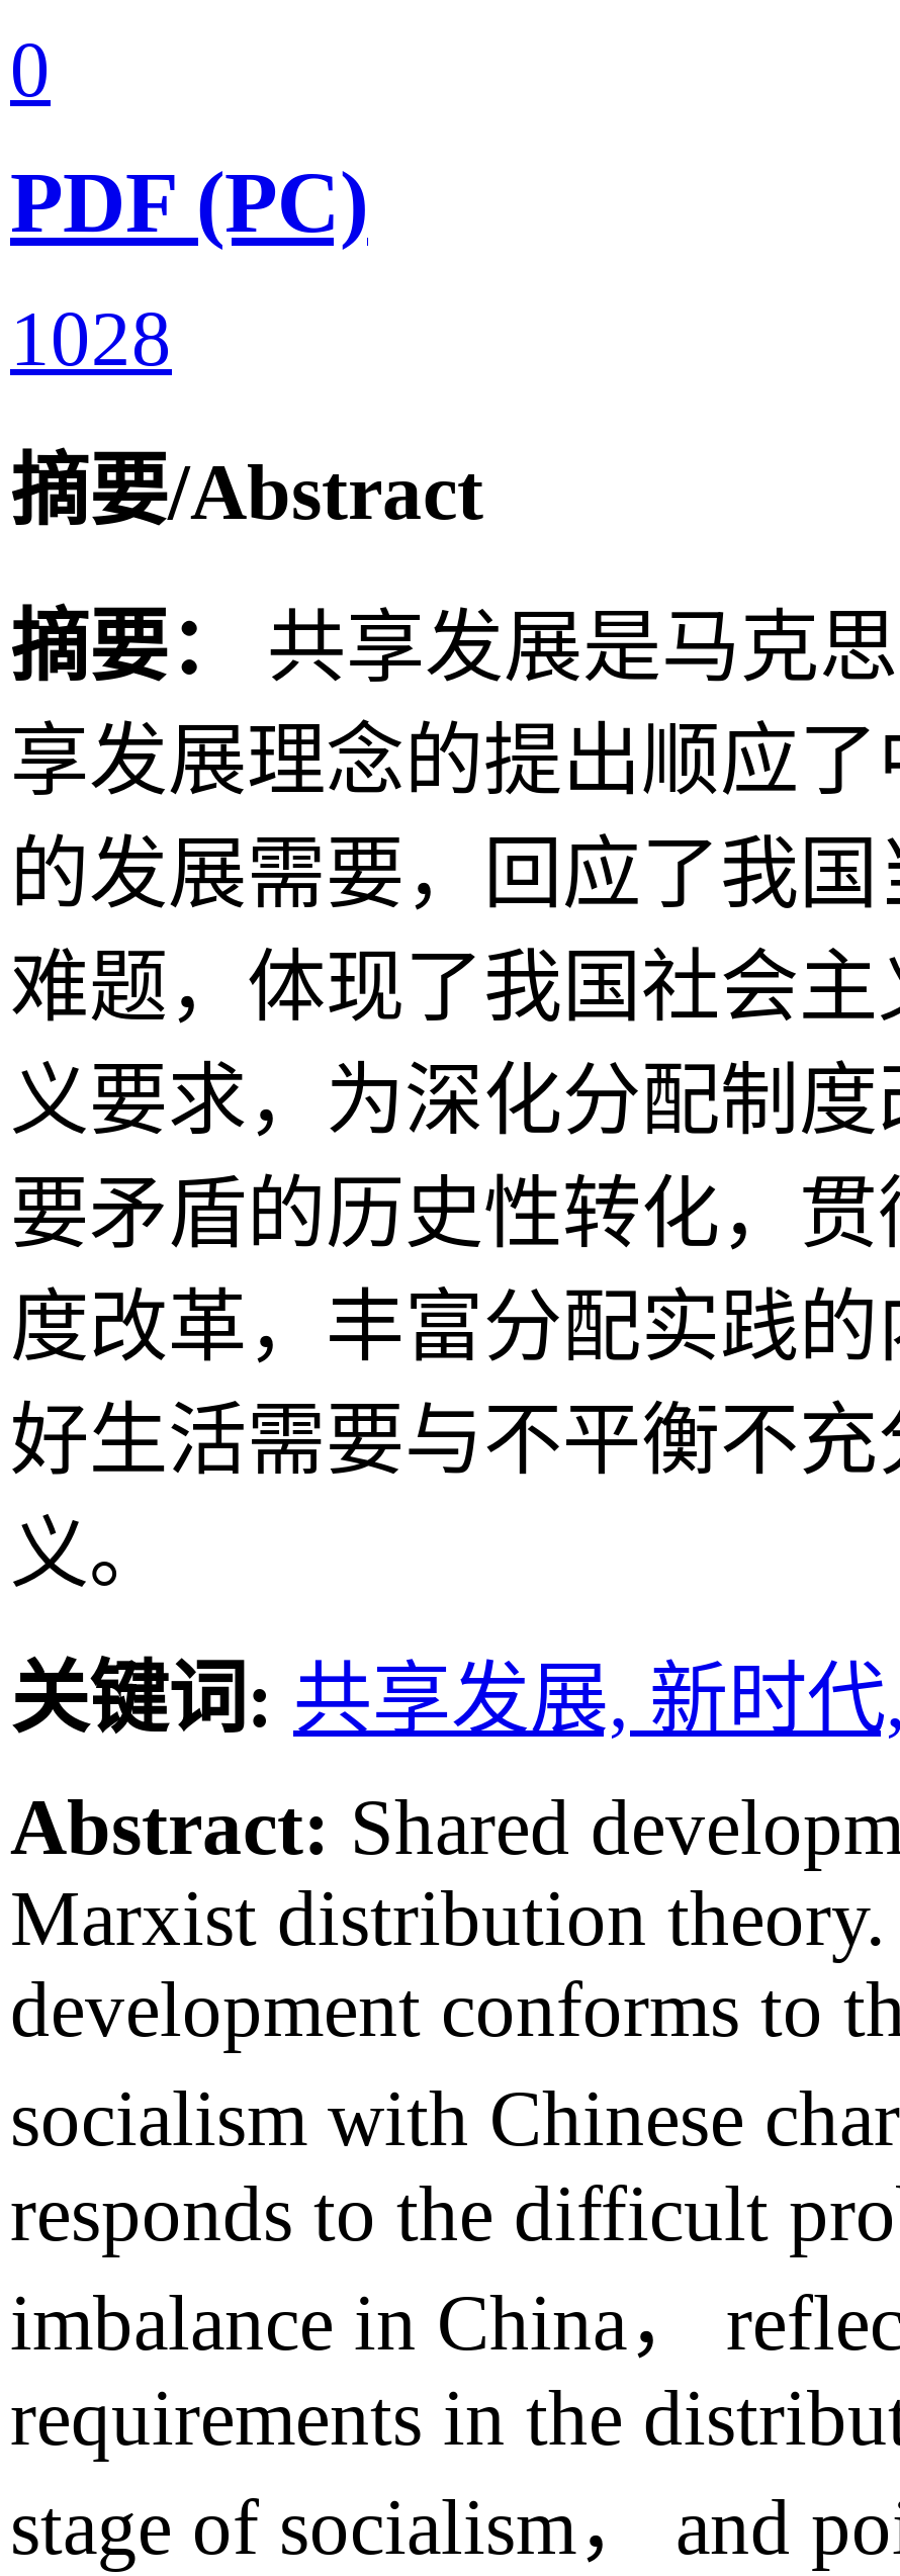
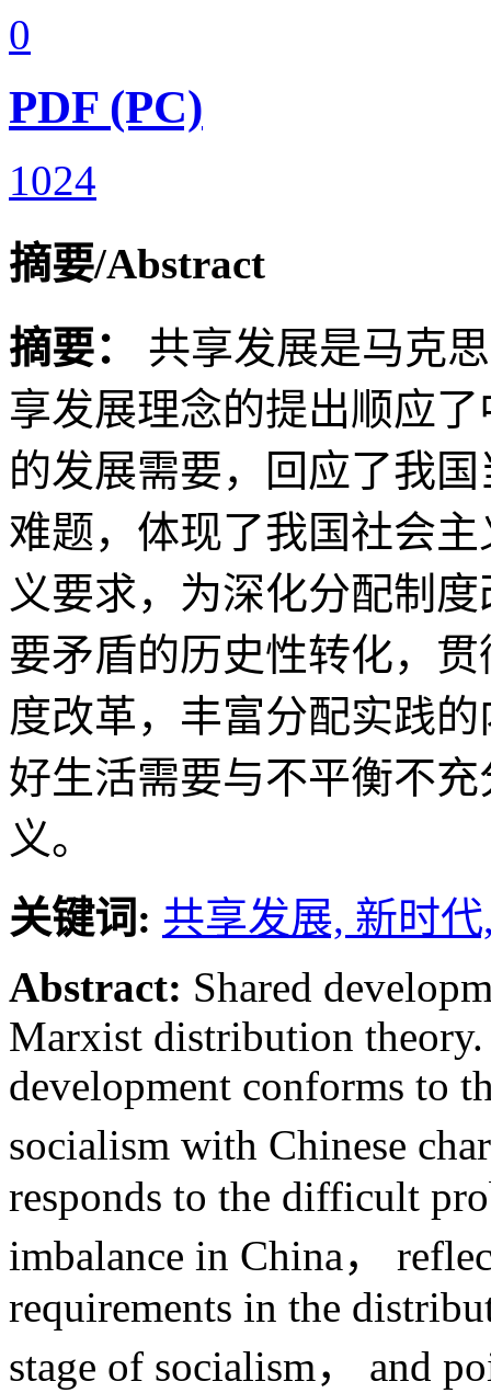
- 1028
+ 1024
